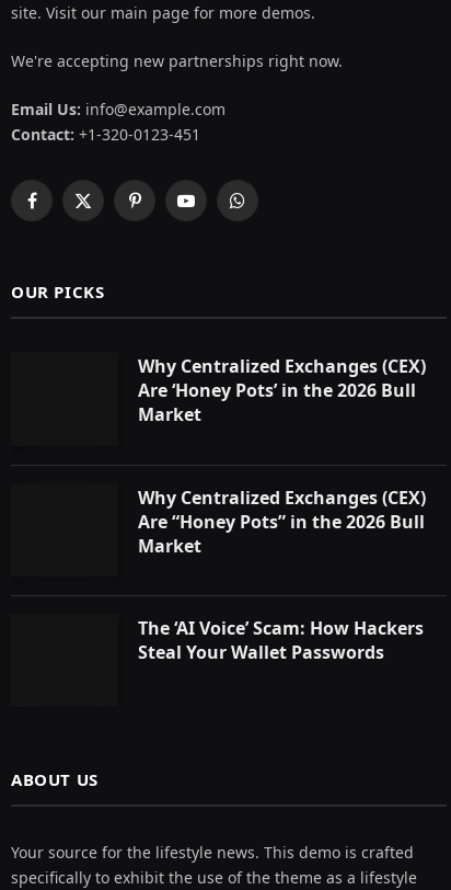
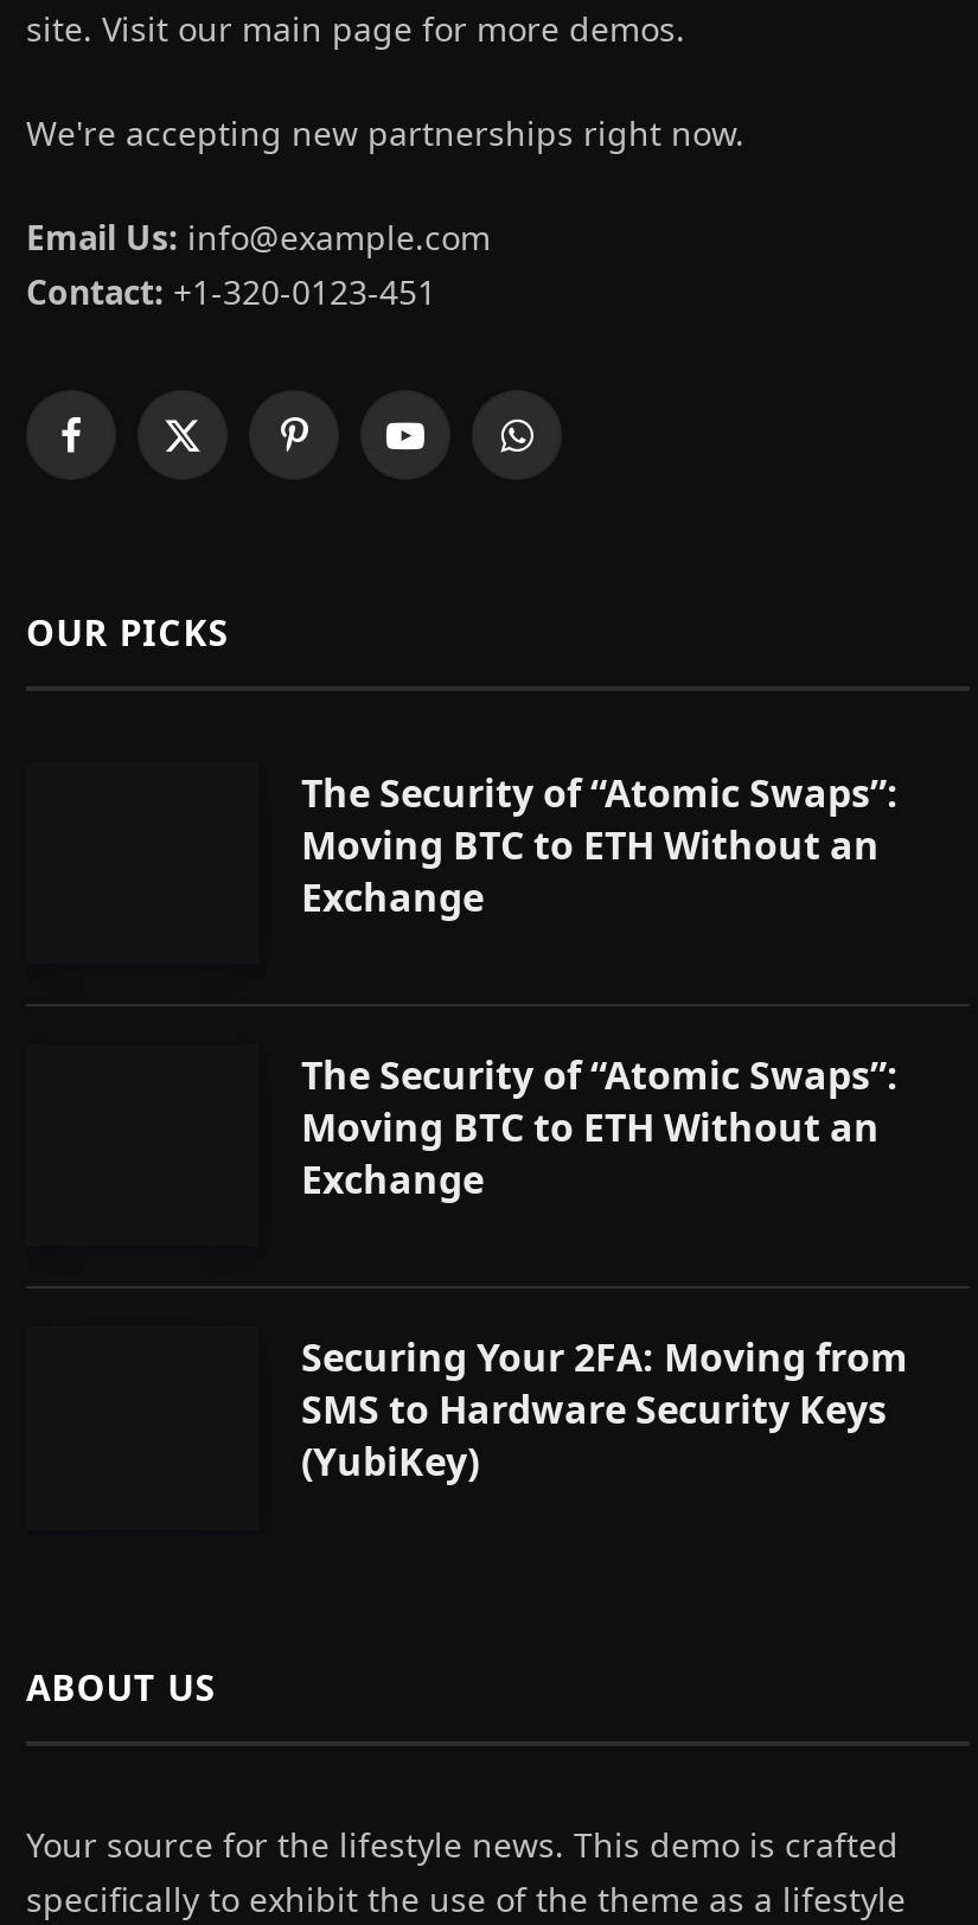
- Why Centralized Exchanges (CEX)
- Are ‘Honey Pots’ in the 2026 Bull
- Market
+ The Security of “Atomic Swaps”:
+ Moving BTC to ETH Without an
+ Exchange

- Why Centralized Exchanges (CEX)
- Are “Honey Pots” in the 2026 Bull
- Market
+ The Security of “Atomic Swaps”:
+ Moving BTC to ETH Without an
+ Exchange

- The ‘AI Voice’ Scam: How Hackers
- Steal Your Wallet Passwords
+ Securing Your 2FA: Moving from
+ SMS to Hardware Security Keys
+ (YubiKey)
